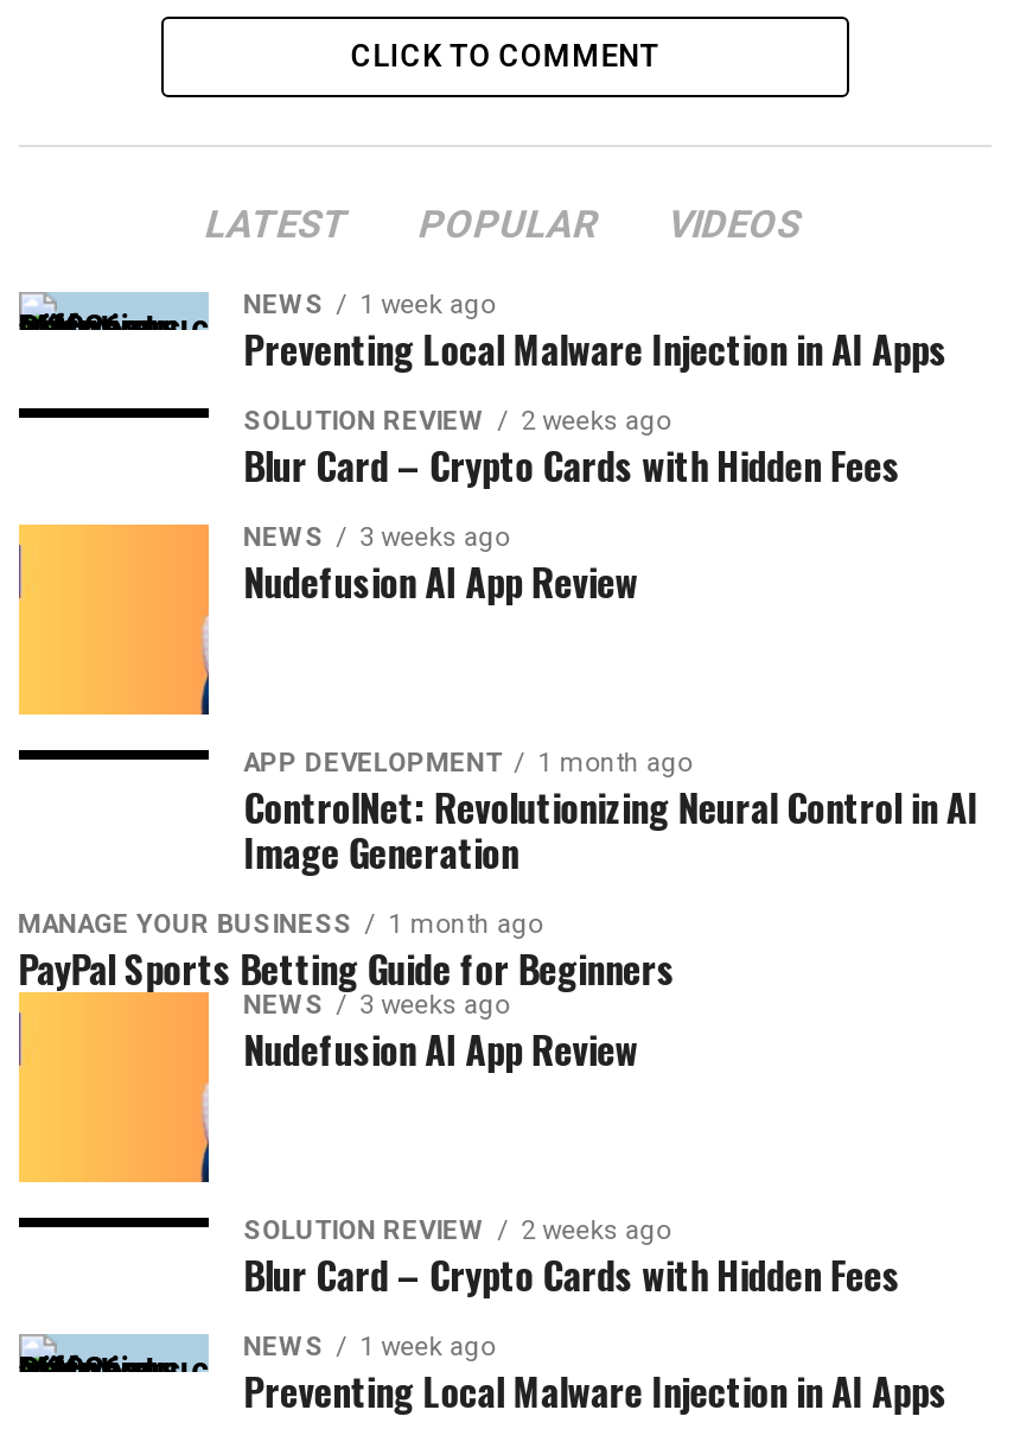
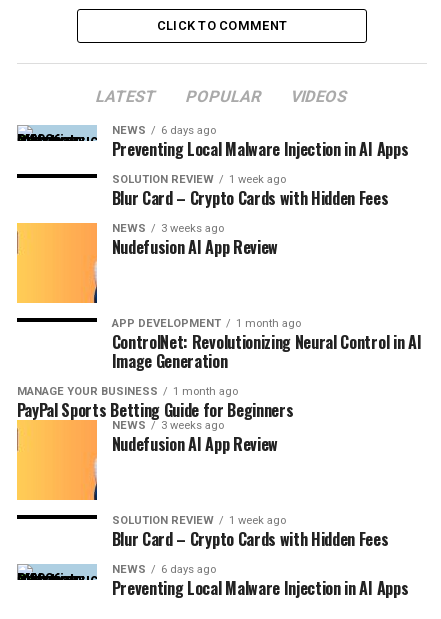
- NEWS 1 week ago
+ NEWS 6 days ago

- SOLUTION REVIEW 2 weeks ago
+ SOLUTION REVIEW 1 week ago

- SOLUTION REVIEW 2 weeks ago
+ SOLUTION REVIEW 1 week ago

- NEWS 1 week ago
+ NEWS 6 days ago
